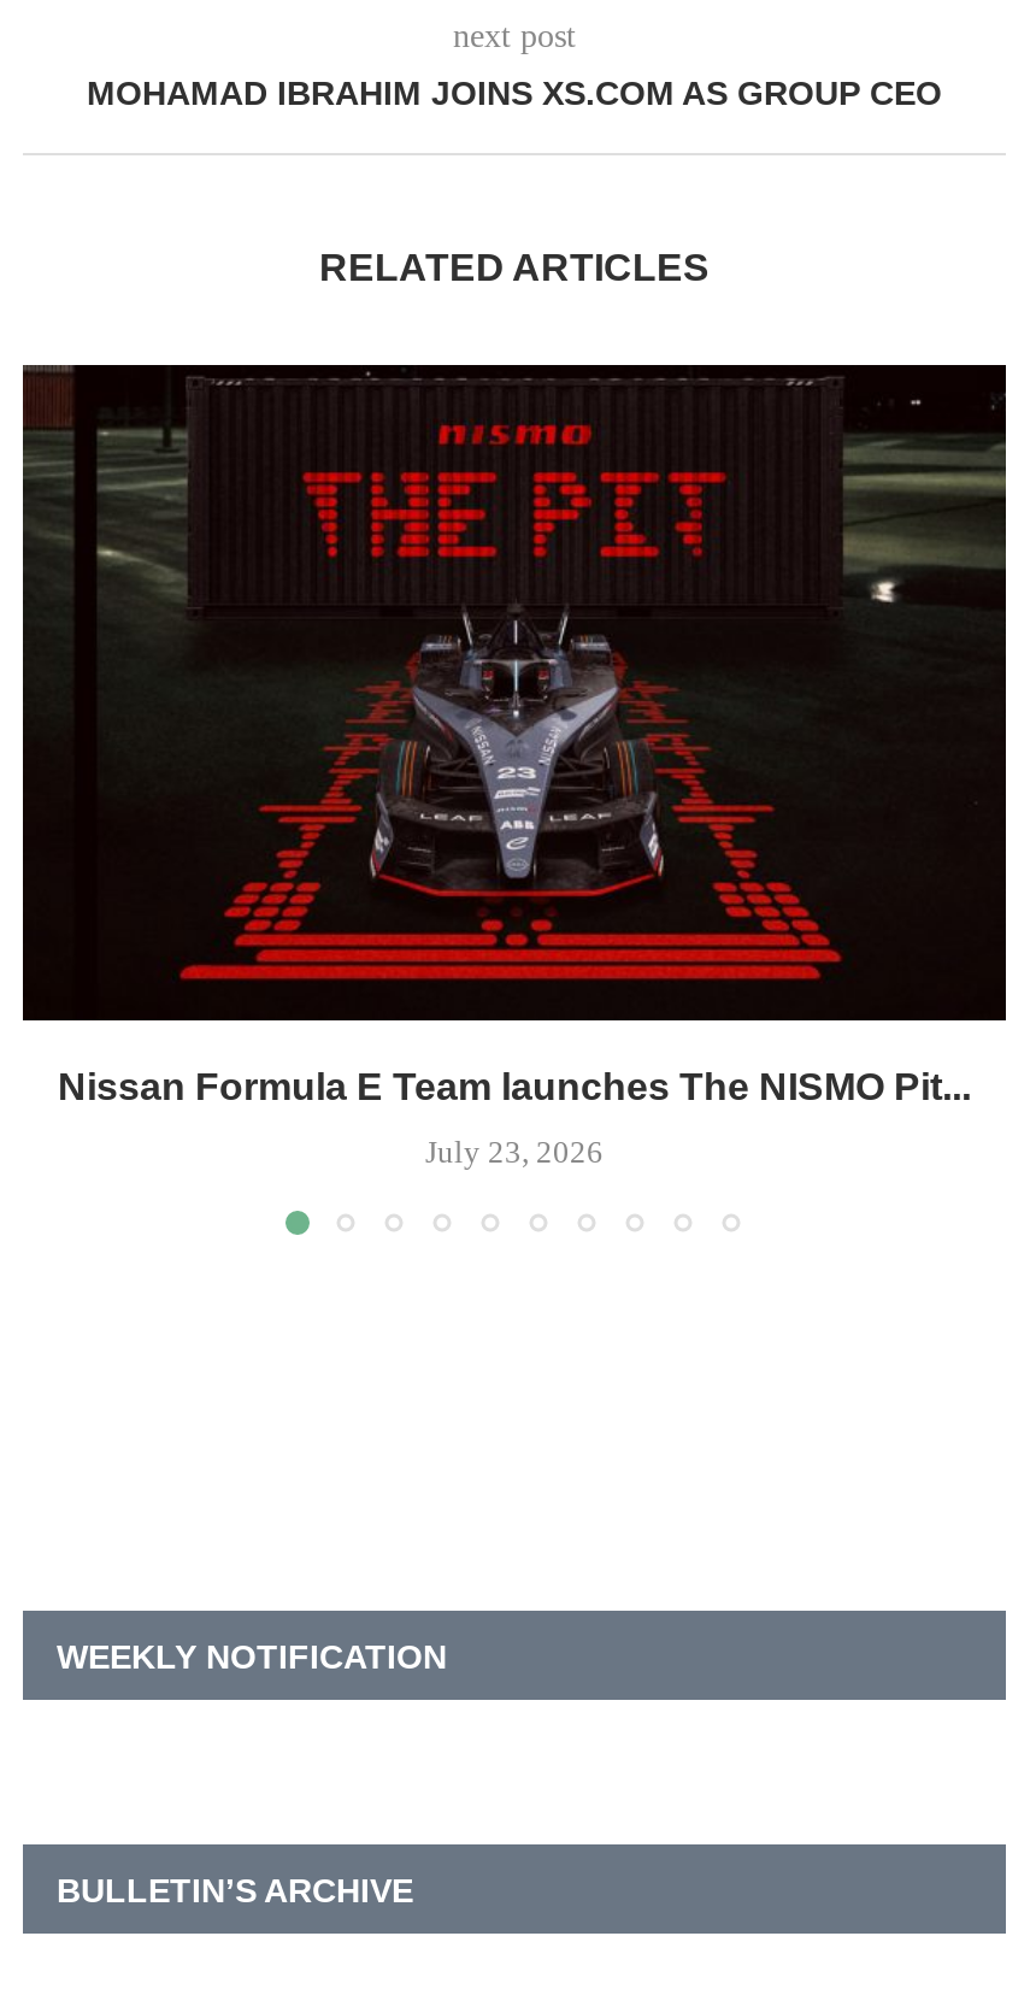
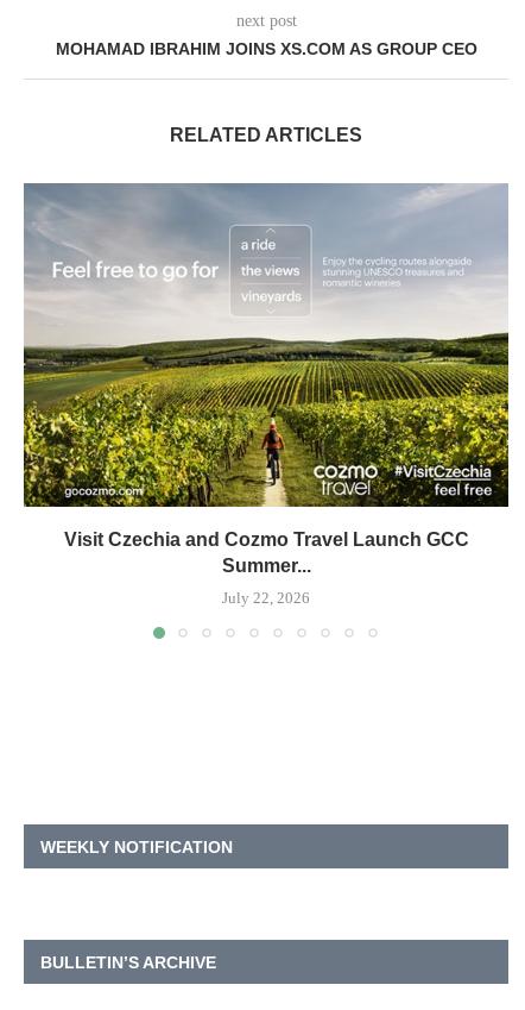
- [image]
- Nissan Formula E Team launches The NISMO Pit...
+ [image]
+ Visit Czechia and Cozmo Travel Launch GCC
+ Summer...

- July 23, 2026
+ July 22, 2026
